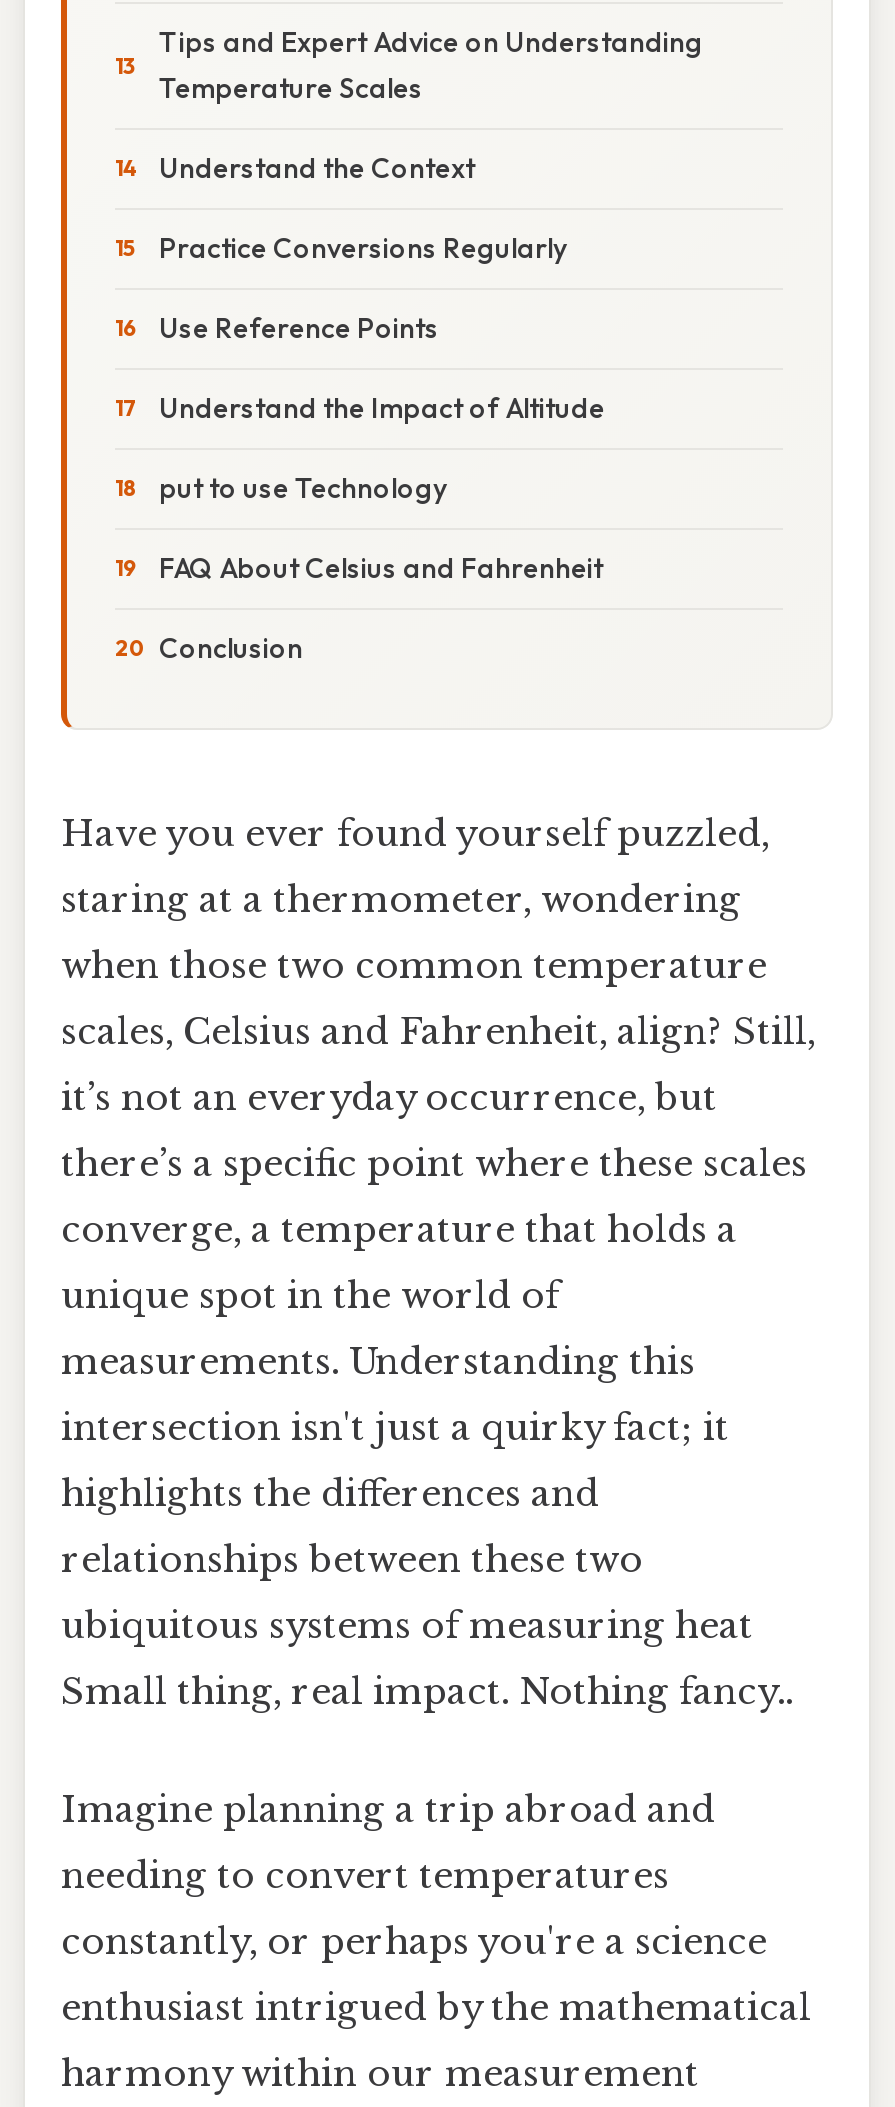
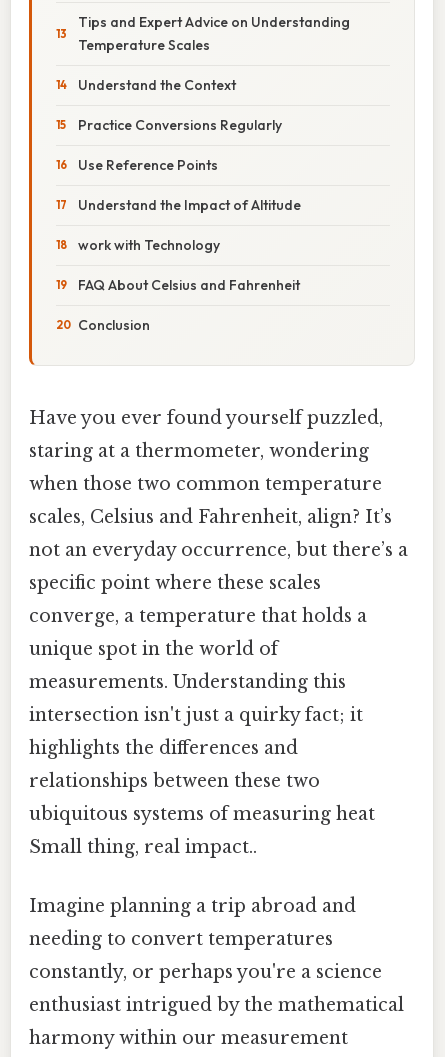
- put to use Technology
+ work with Technology

- scales, Celsius and Fahrenheit, align? Still,
+ scales, Celsius and Fahrenheit, align? It’s

- it’s not an everyday occurrence, but
+ not an everyday occurrence, but there’s a

- there’s a specific point where these scales
+ specific point where these scales

- Small thing, real impact. Nothing fancy..
+ Small thing, real impact..
